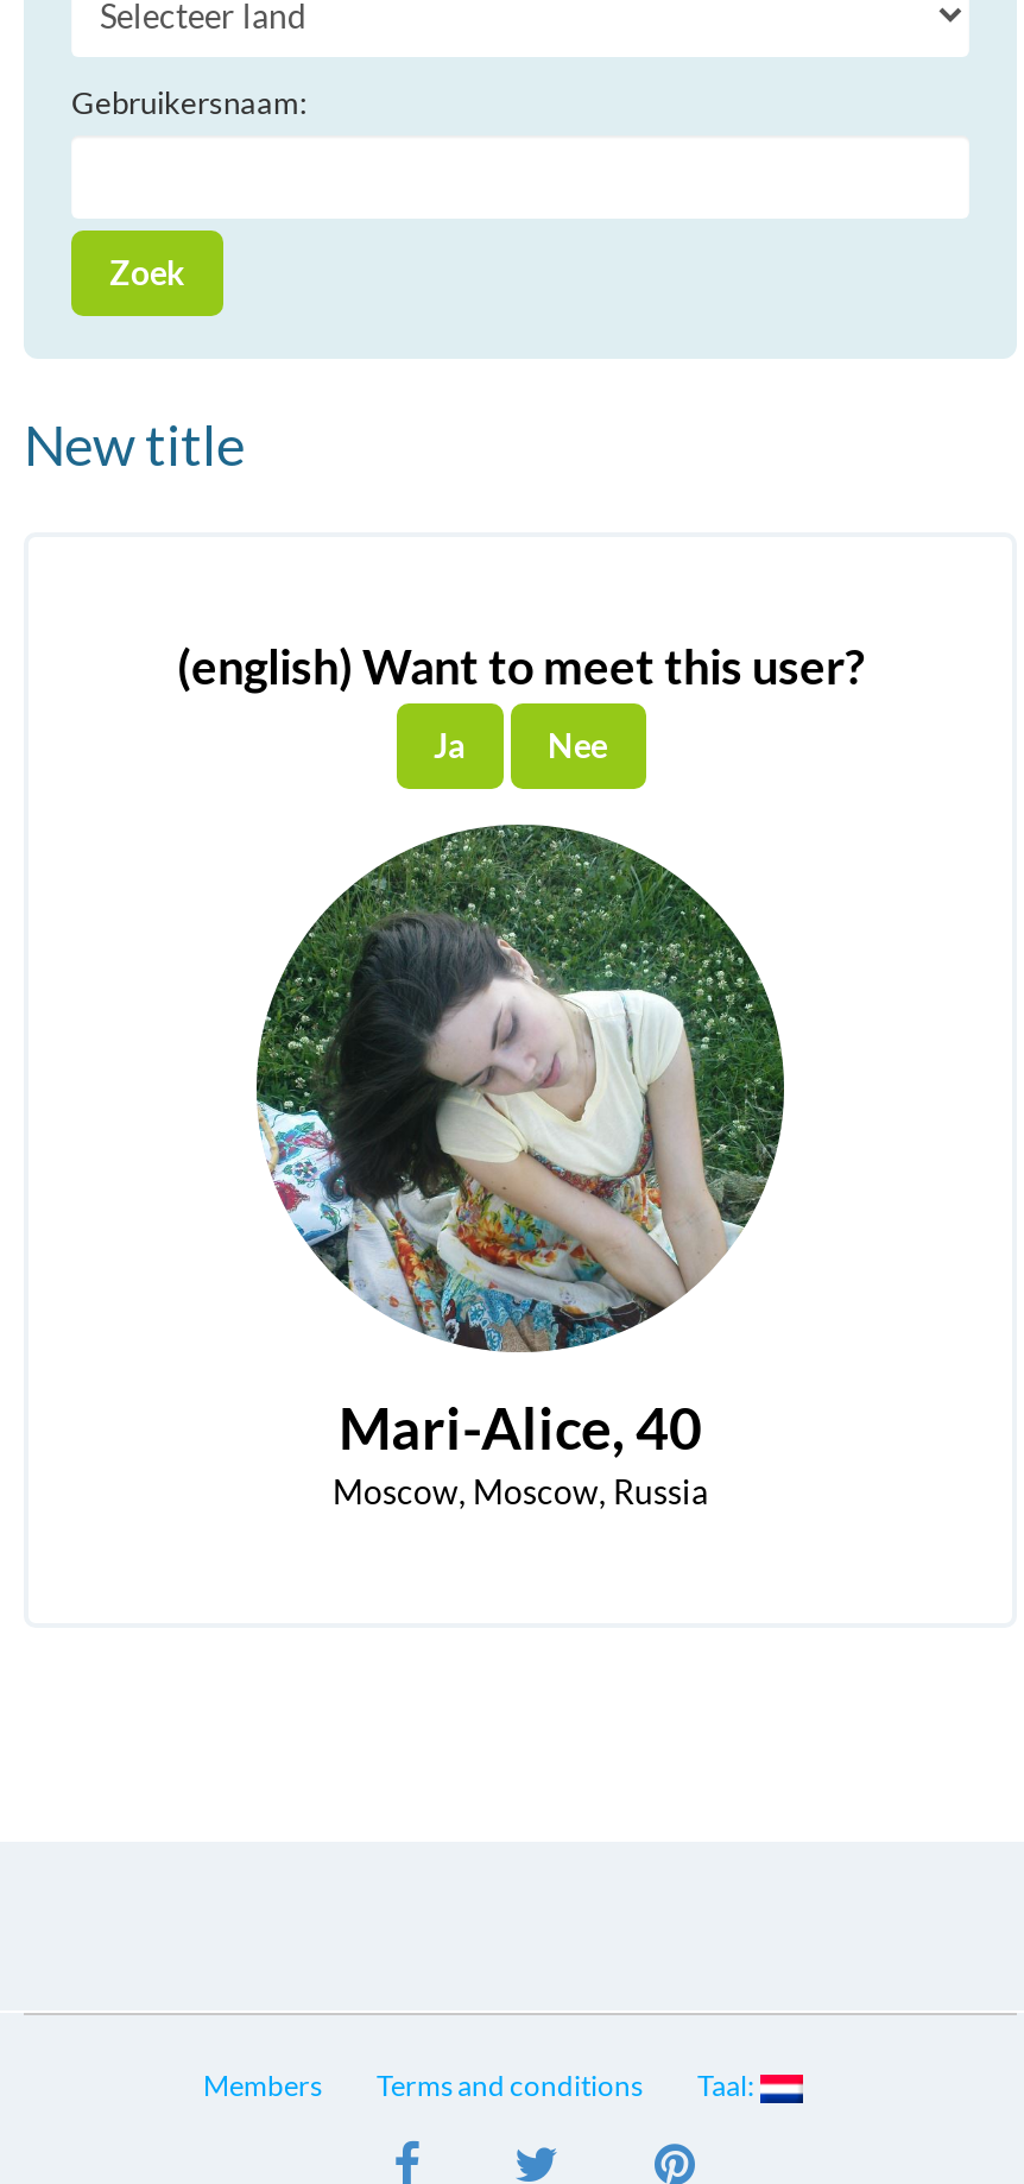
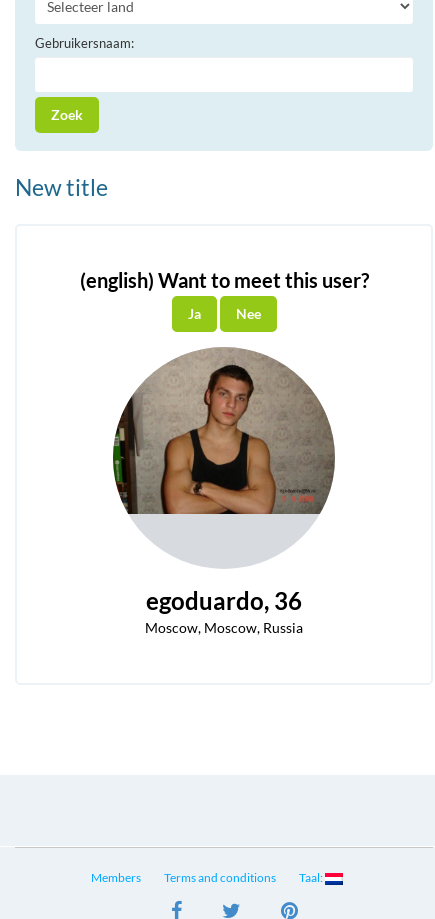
- [image]
- Mari-Alice, 40
+ [image]
+ egoduardo, 36
